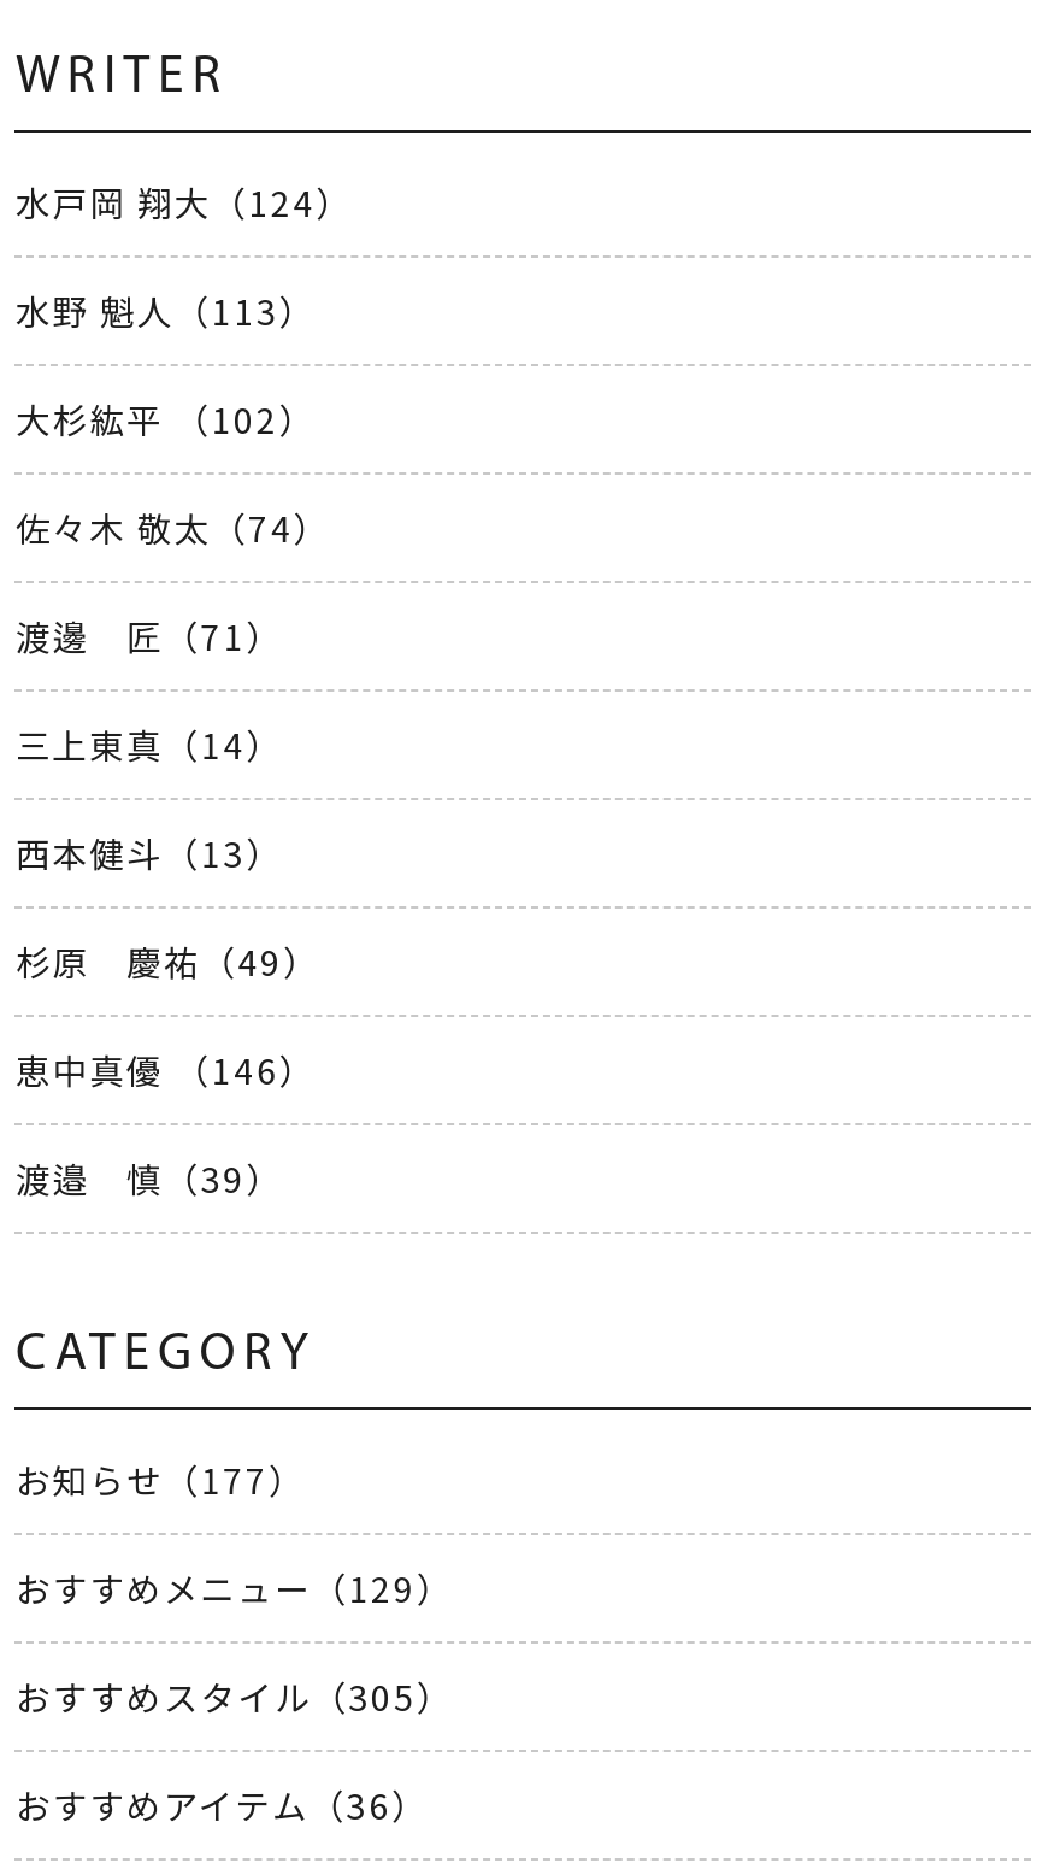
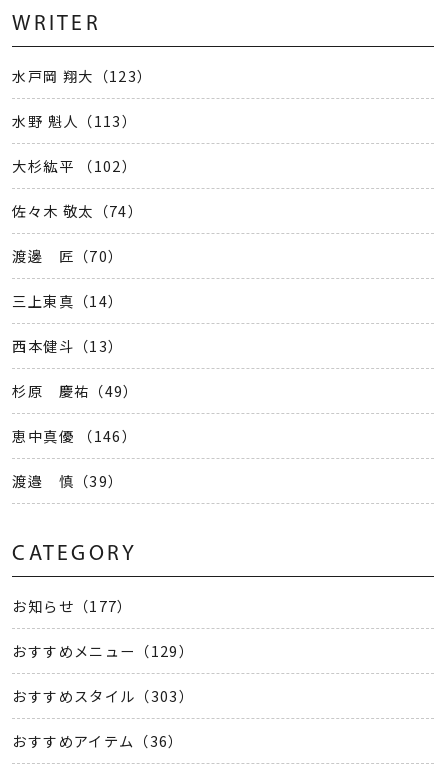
- 水戸岡 翔大（124）
+ 水戸岡 翔大（123）

- 渡邊 匠（71）
+ 渡邊 匠（70）

- おすすめスタイル（305）
+ おすすめスタイル（303）
